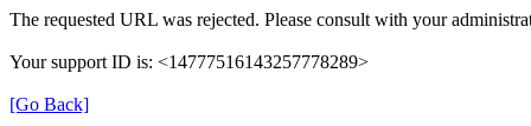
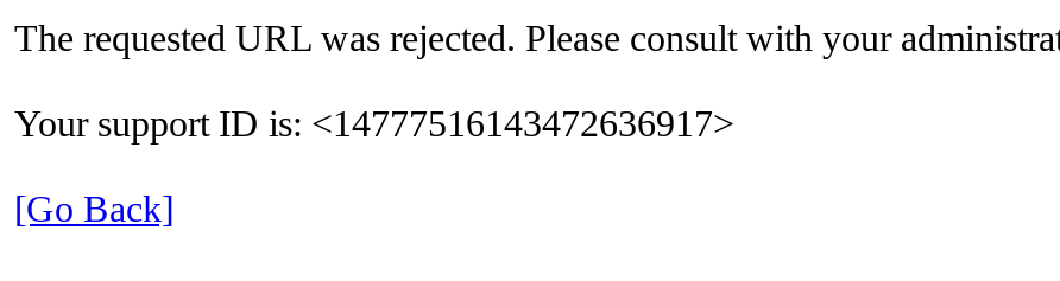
- Your support ID is: <14777516143257778289>
+ Your support ID is: <14777516143472636917>
